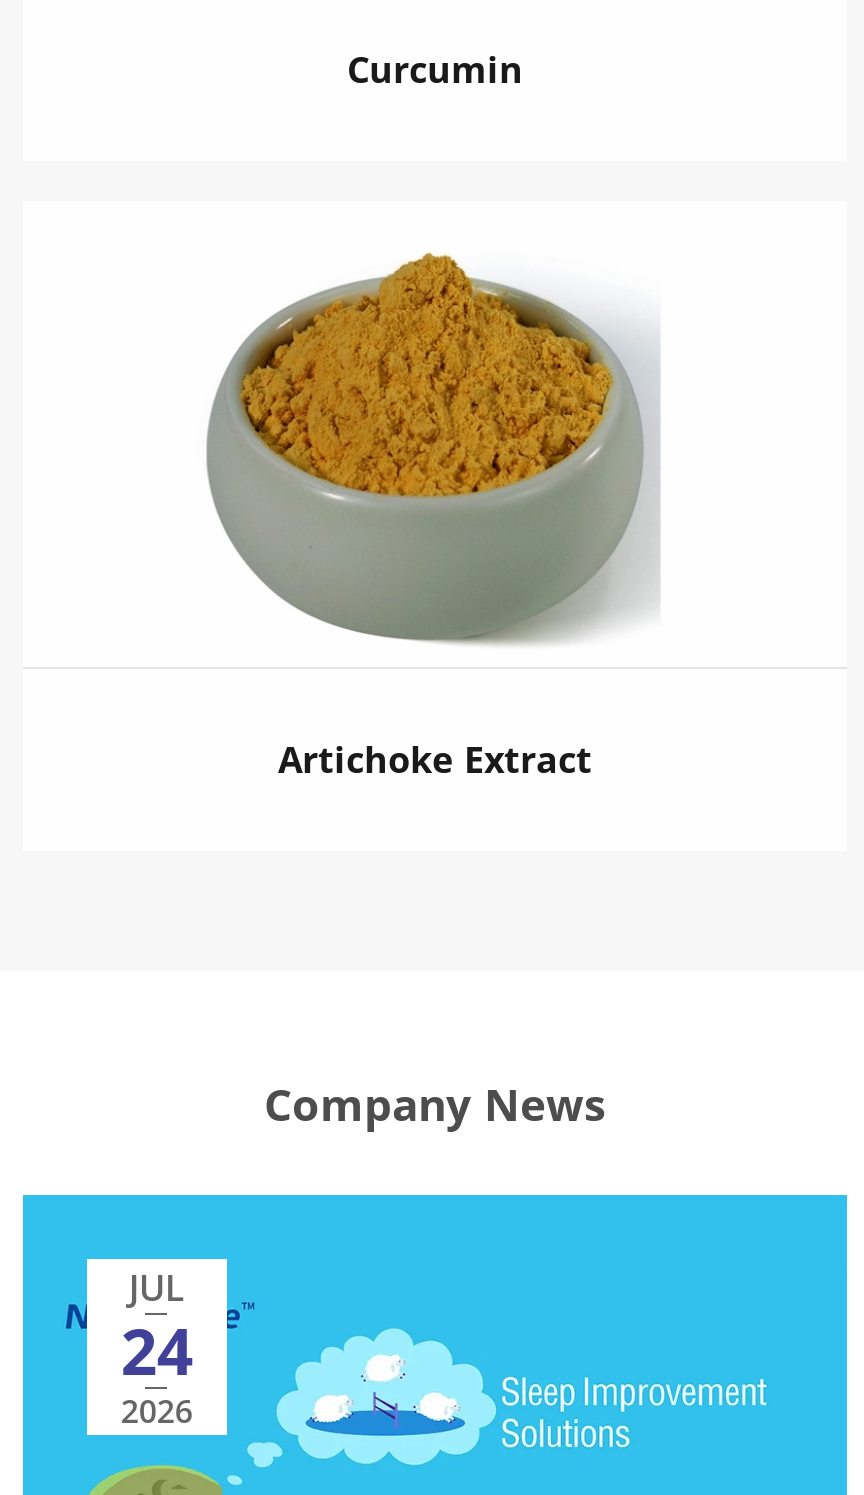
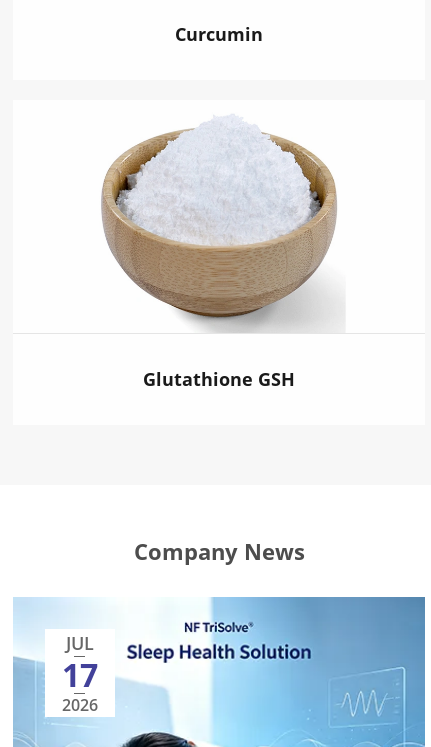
- [image]
- Artichoke Extract
+ [image]
+ Glutathione GSH

- 24
+ 17
